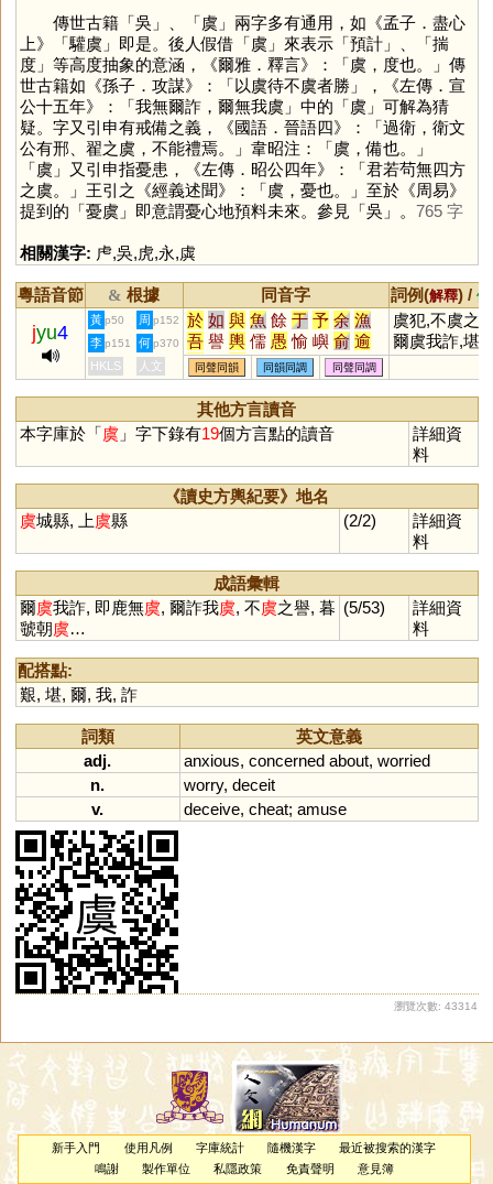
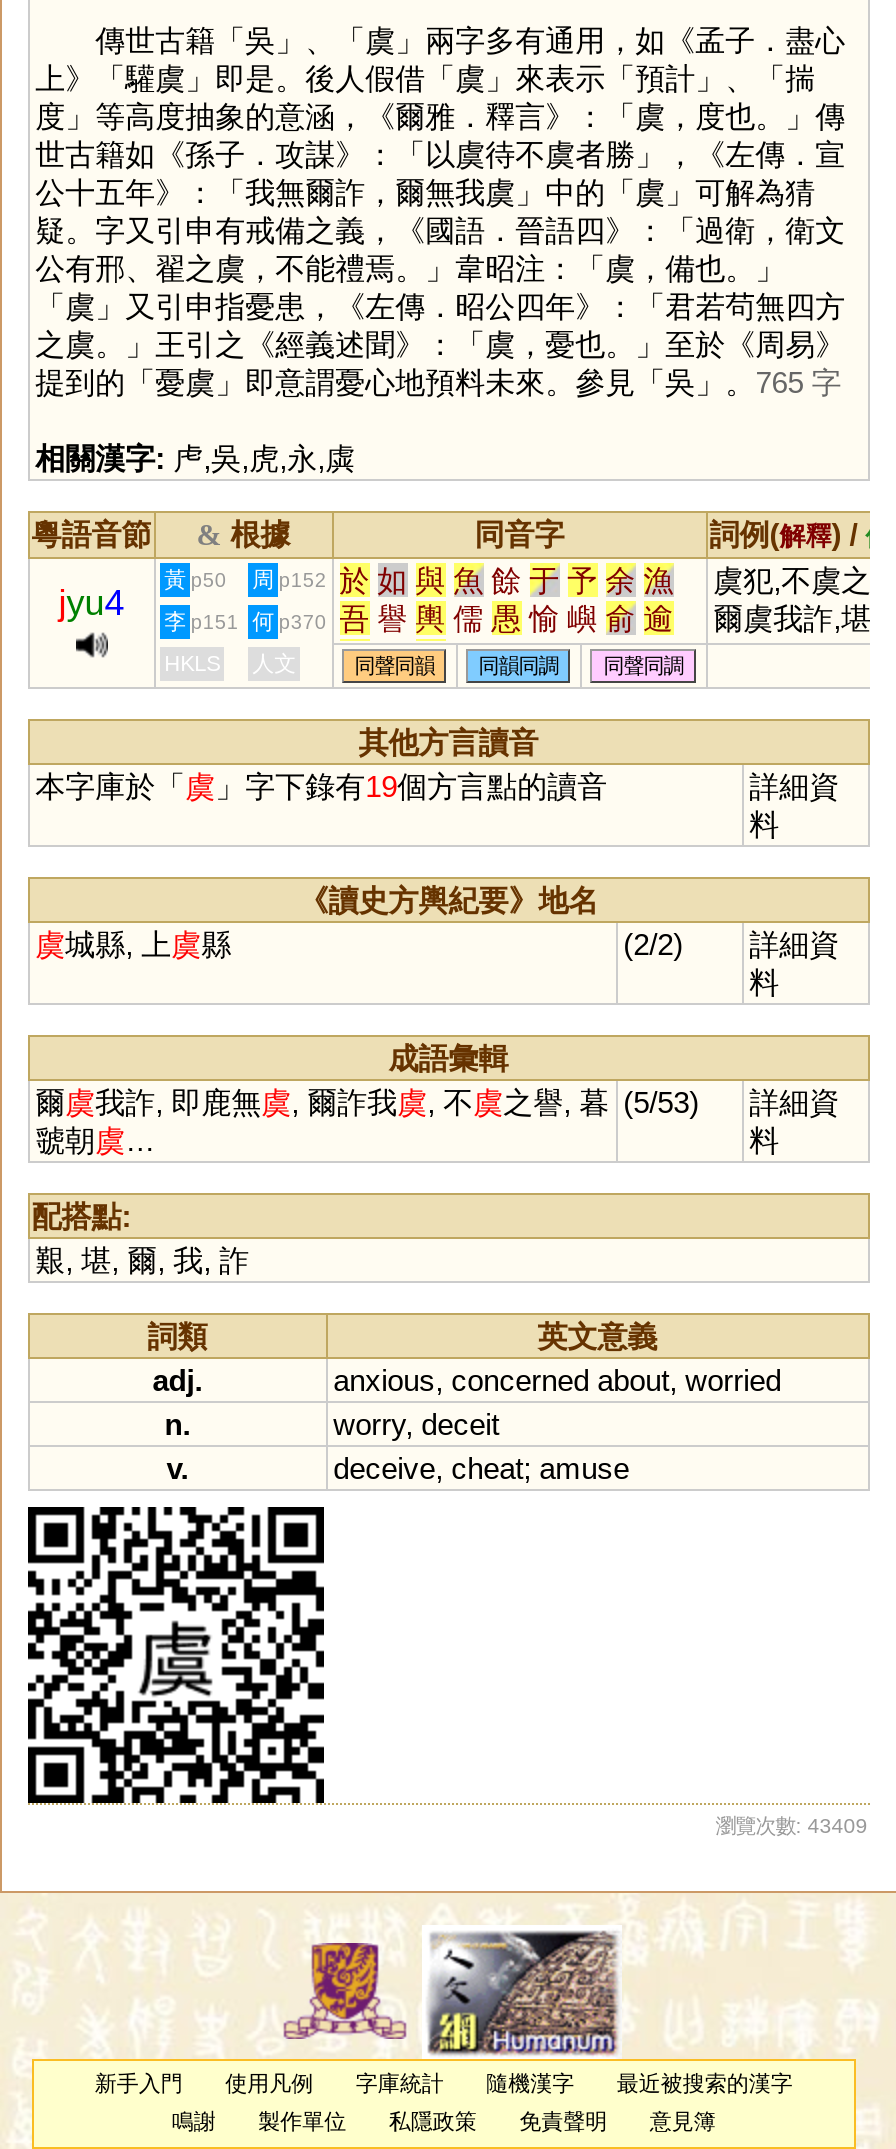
- 瀏覽次數: 43314
+ 瀏覽次數: 43409
